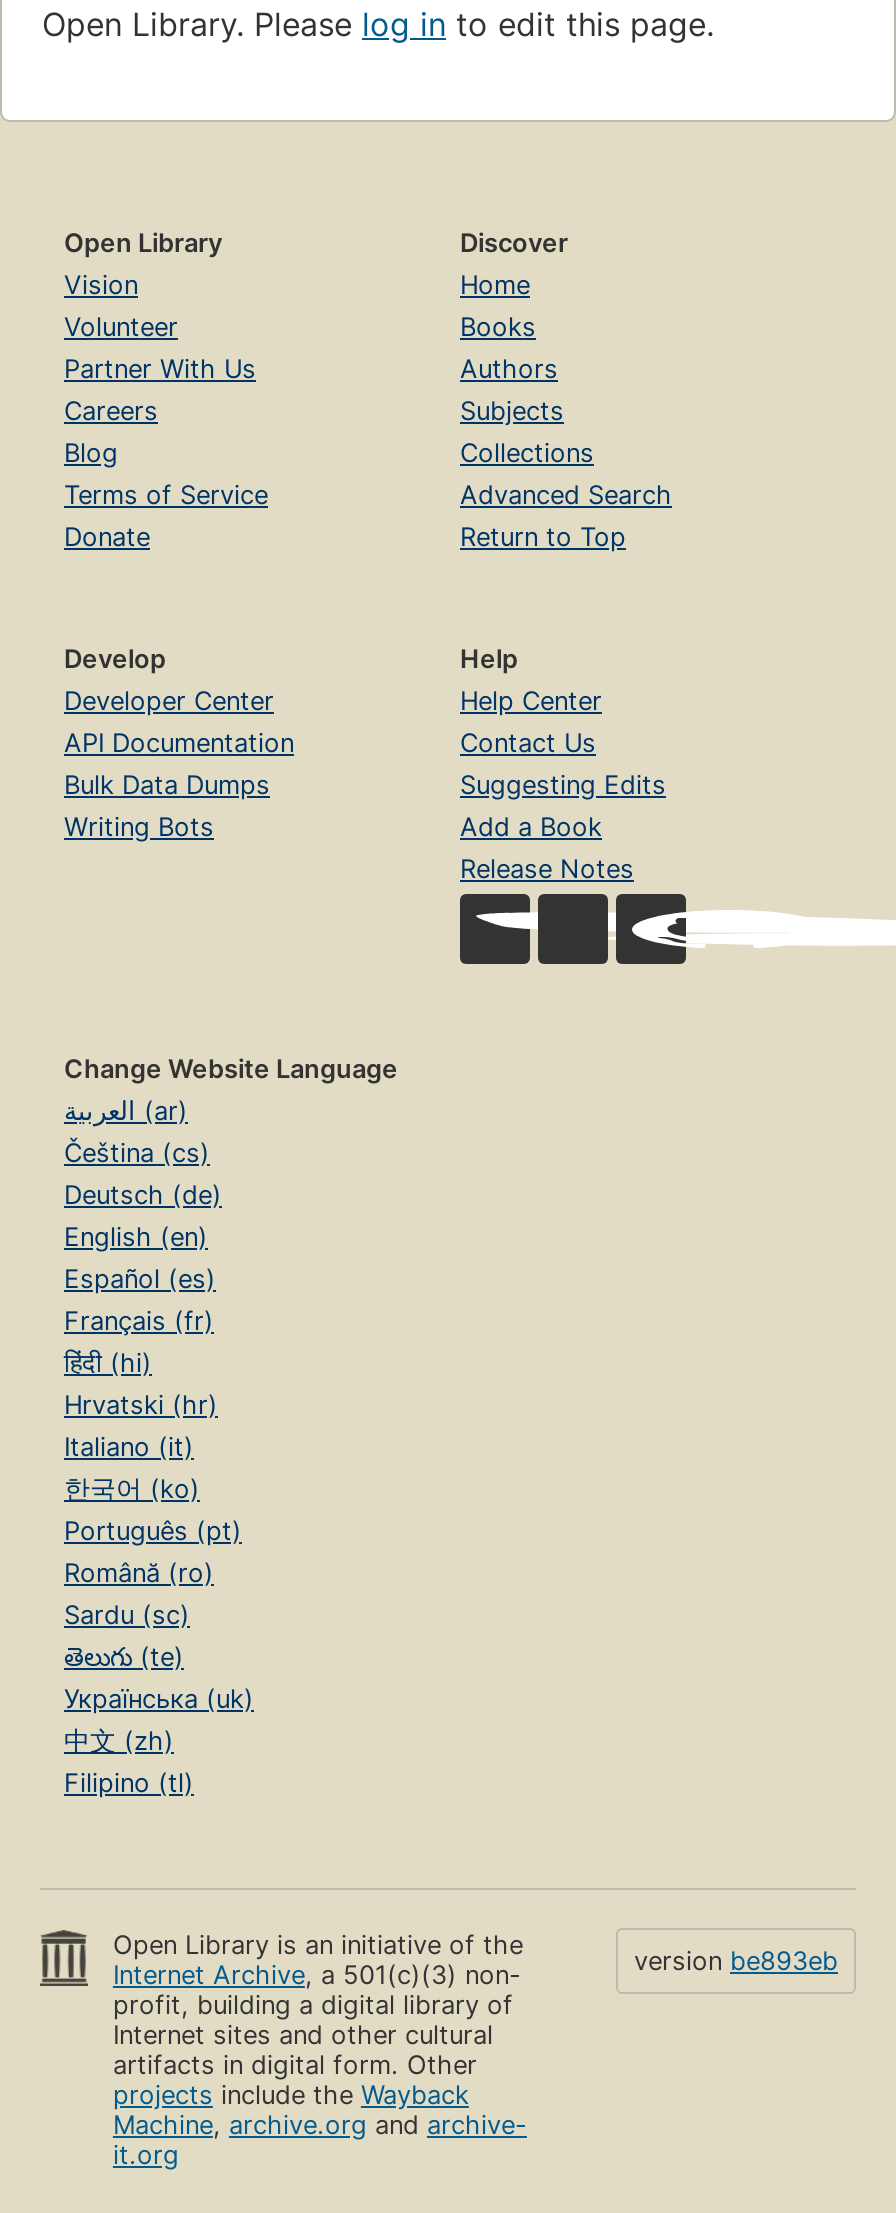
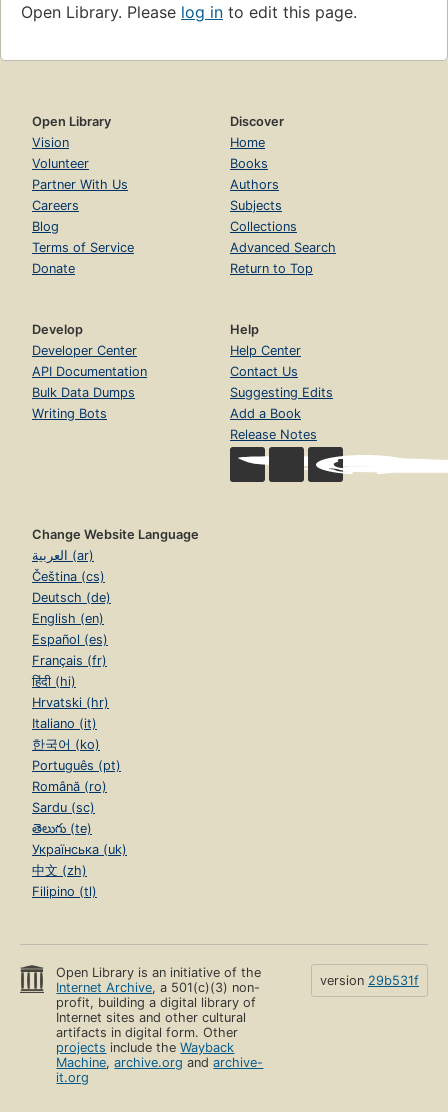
- version be893eb
+ version 29b531f
